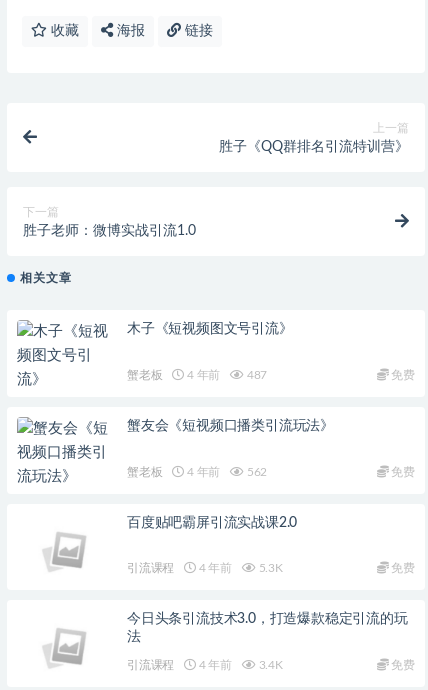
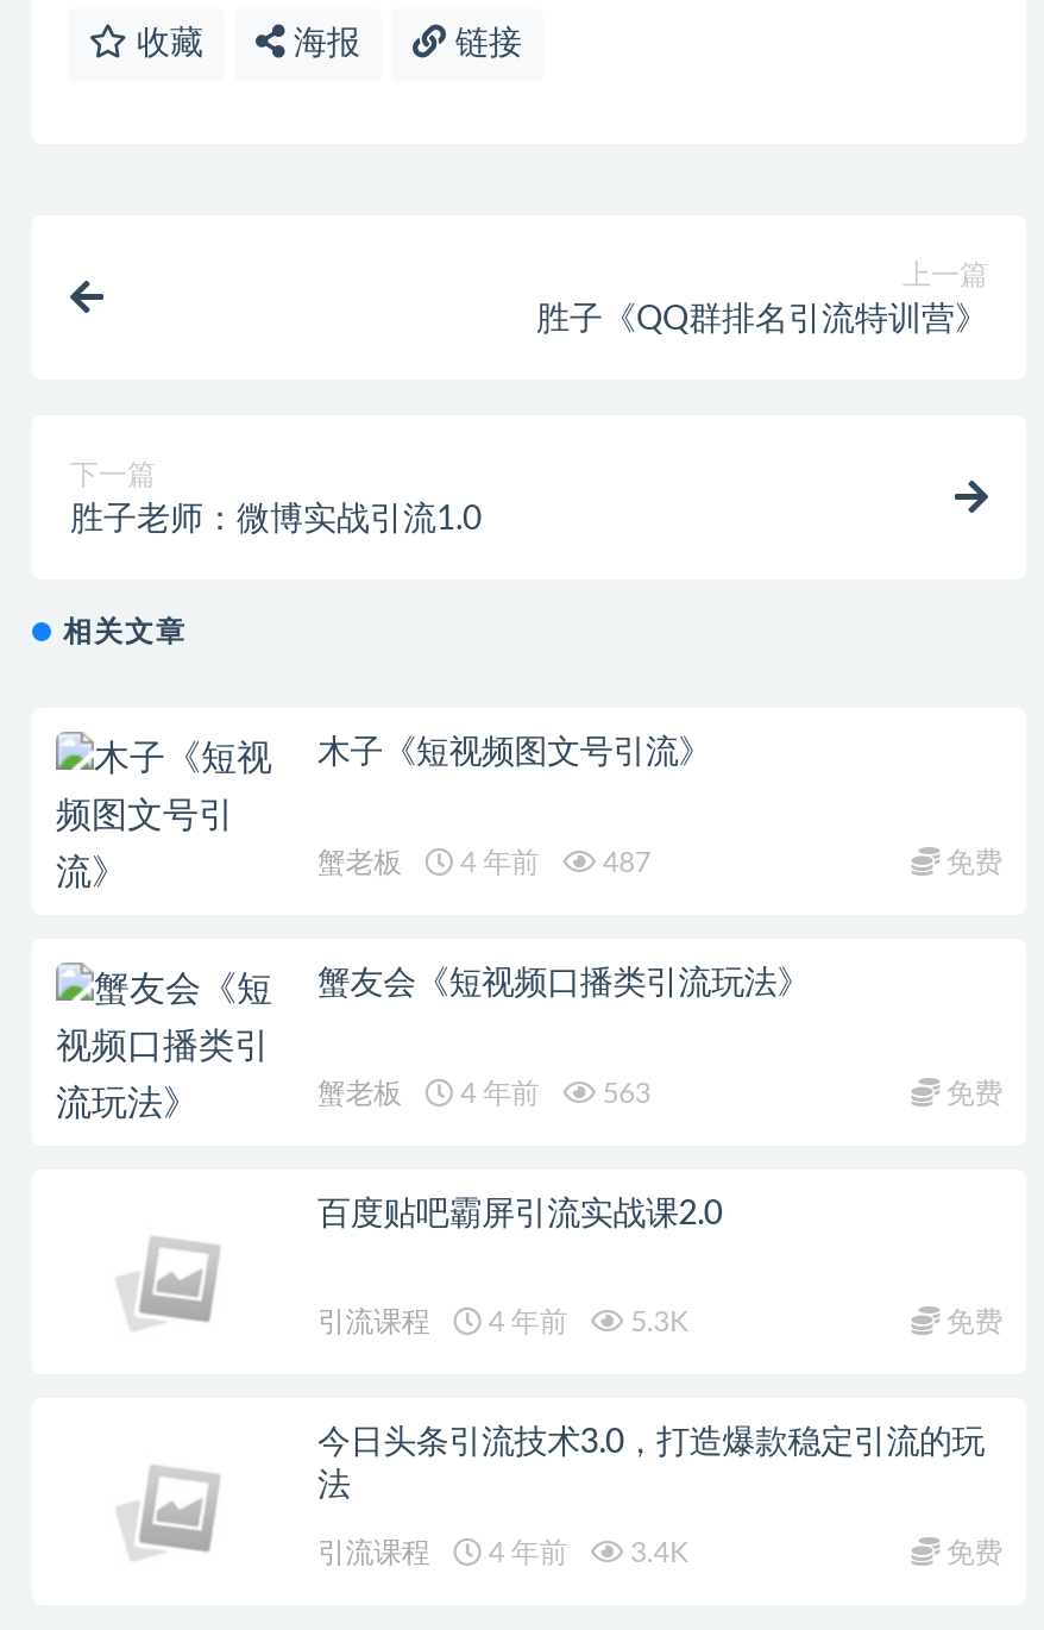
- 蟹老板 4 年前 562
+ 蟹老板 4 年前 563
